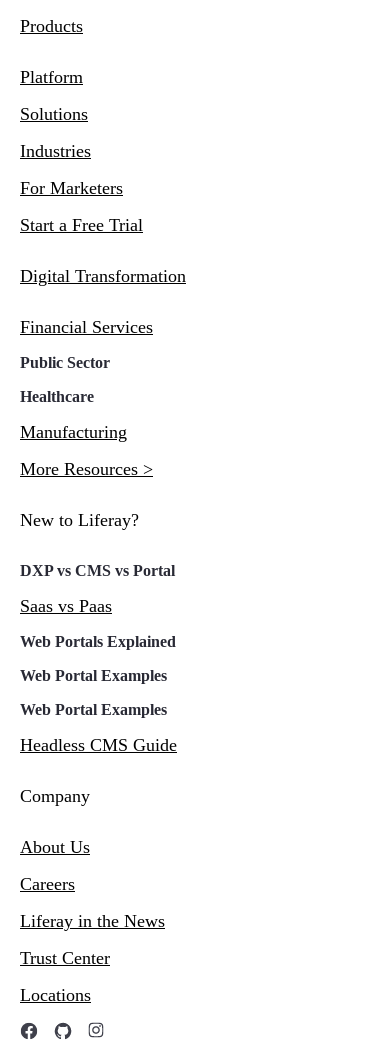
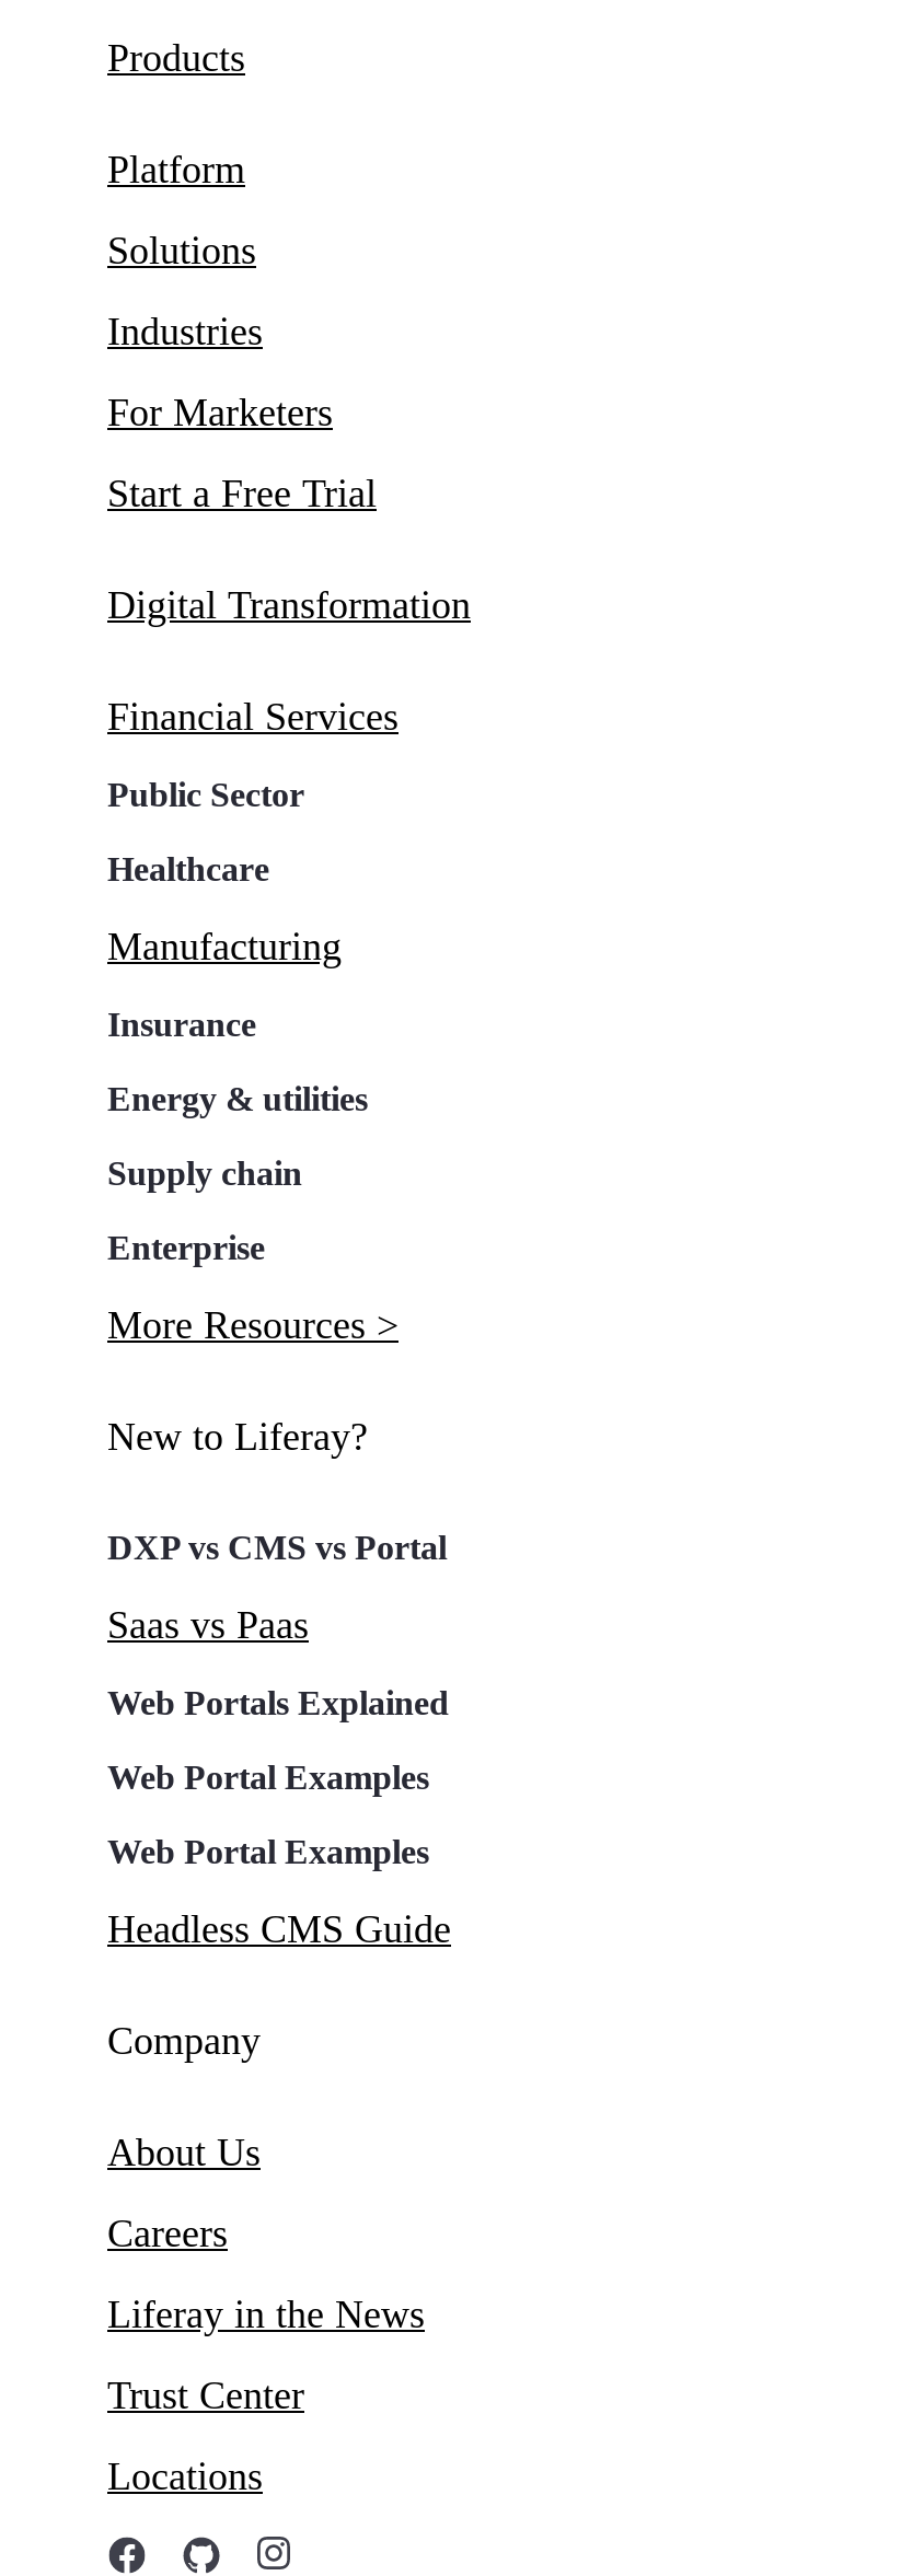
+ Insurance
+ Energy & utilities
+ Supply chain
+ Enterprise
